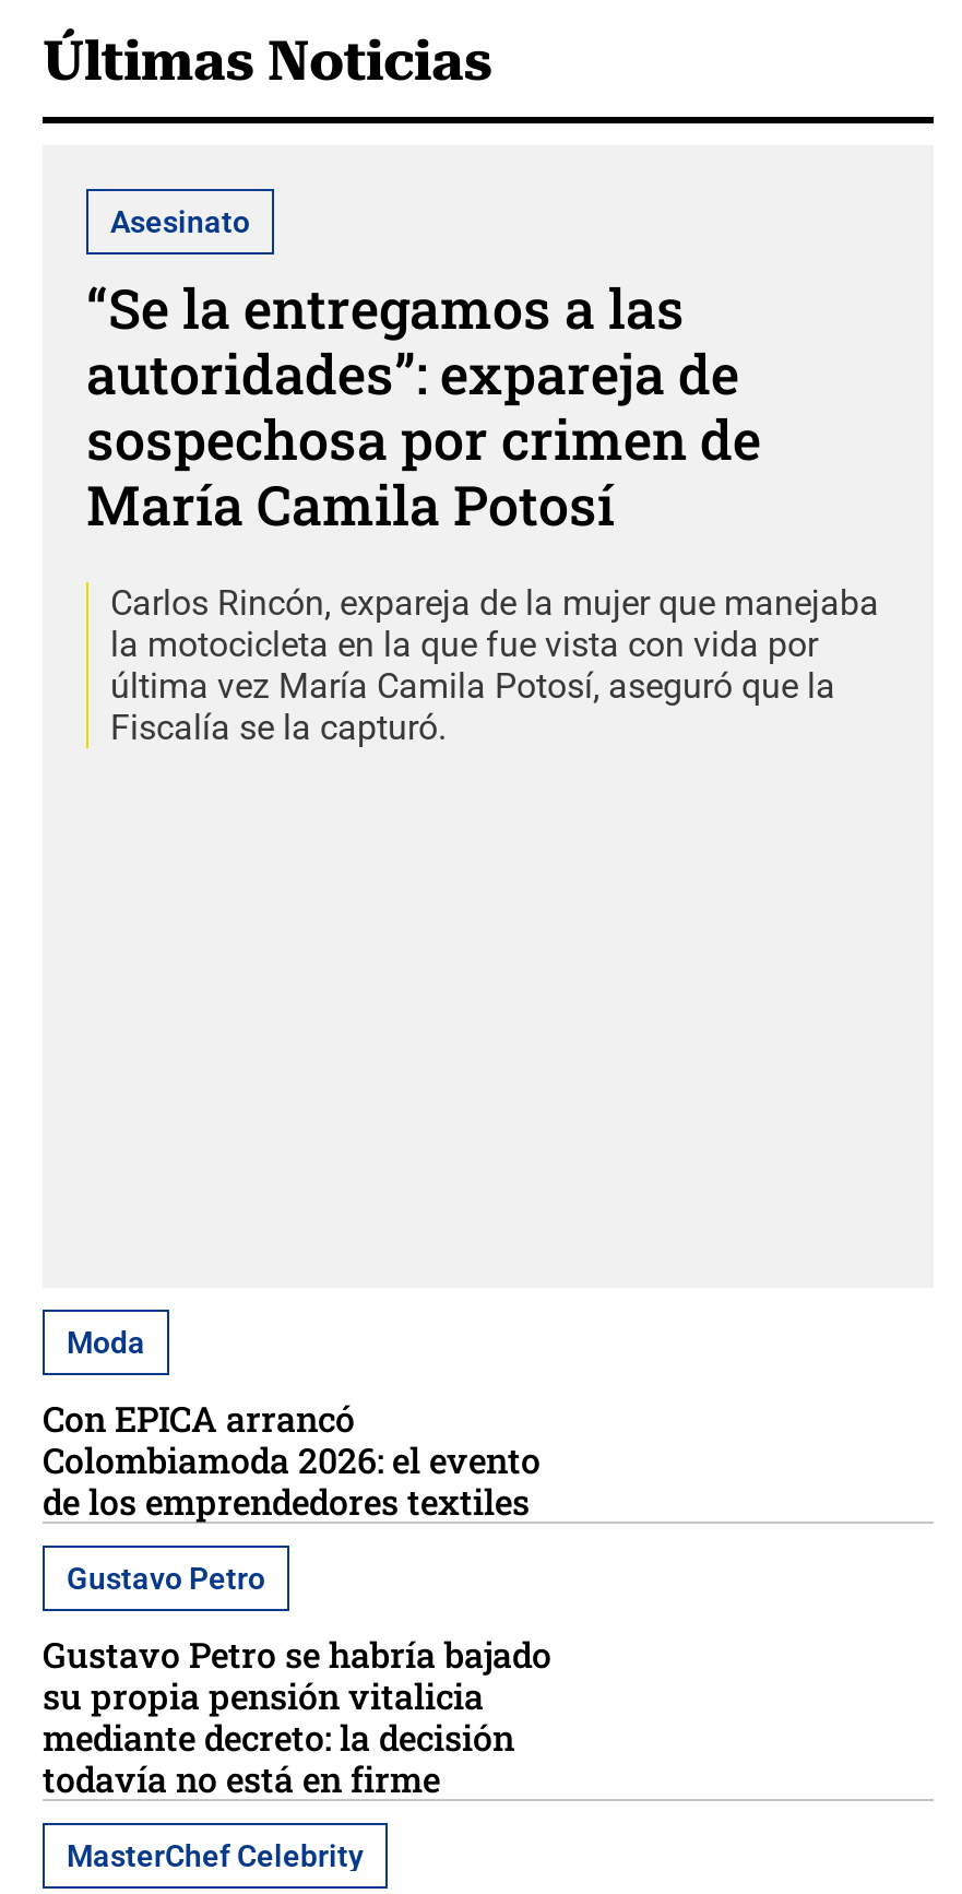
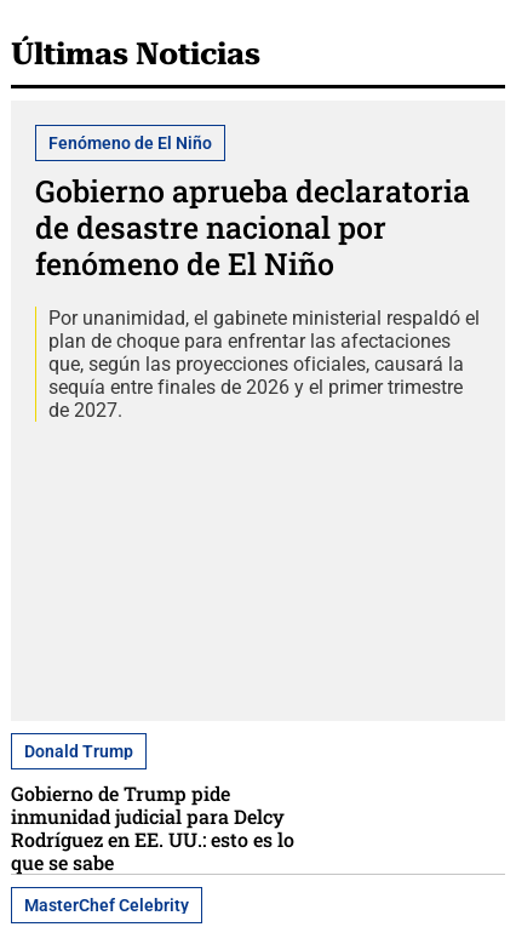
- Asesinato
- “Se la entregamos a las
- autoridades”: expareja de
- sospechosa por crimen de
- María Camila Potosí
- Carlos Rincón, expareja de la mujer que manejaba
- la motocicleta en la que fue vista con vida por
- última vez María Camila Potosí, aseguró que la
- Fiscalía se la capturó.
+ Fenómeno de El Niño
+ Gobierno aprueba declaratoria
+ de desastre nacional por
+ fenómeno de El Niño
+ Por unanimidad, el gabinete ministerial respaldó el
+ plan de choque para enfrentar las afectaciones
+ que, según las proyecciones oficiales, causará la
+ sequía entre finales de 2026 y el primer trimestre
+ de 2027.

- Moda
- Con EPICA arrancó
- Colombiamoda 2026: el evento
- de los emprendedores textiles
- Gustavo Petro
- Gustavo Petro se habría bajado
- su propia pensión vitalicia
- mediante decreto: la decisión
- todavía no está en firme
+ Donald Trump
+ Gobierno de Trump pide
+ inmunidad judicial para Delcy
+ Rodríguez en EE. UU.: esto es lo
+ que se sabe
